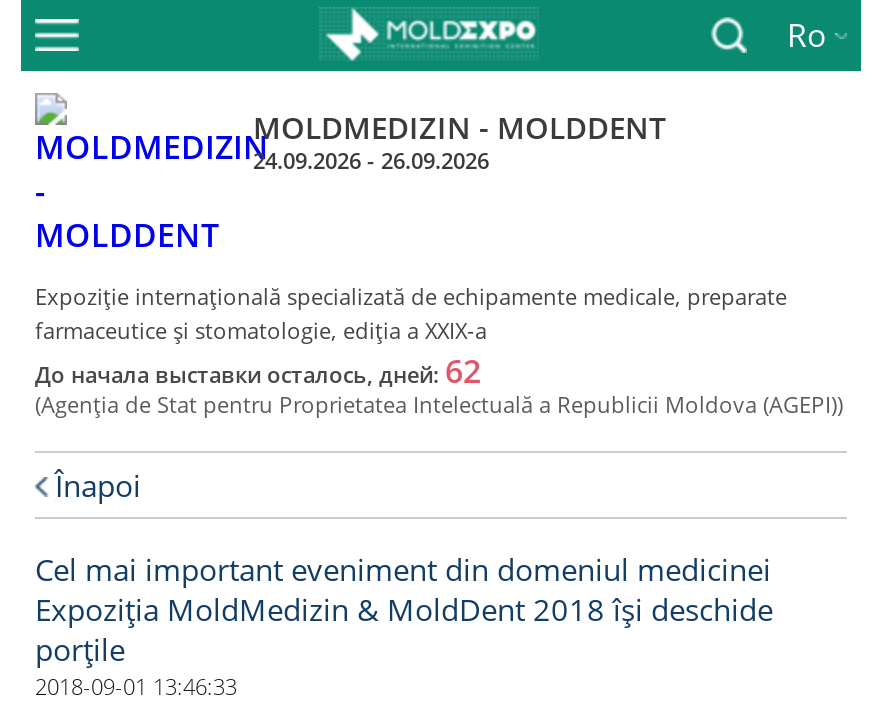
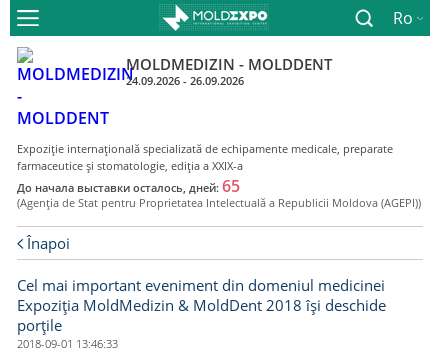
- До начала выставки осталось, дней: 62
+ До начала выставки осталось, дней: 65
